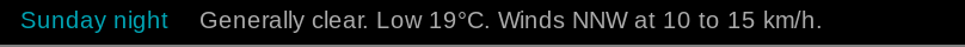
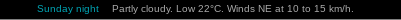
- Generally clear. Low 19°C. Winds NNW at 10 to 15 km/h.
+ Partly cloudy. Low 22°C. Winds NE at 10 to 15 km/h.
